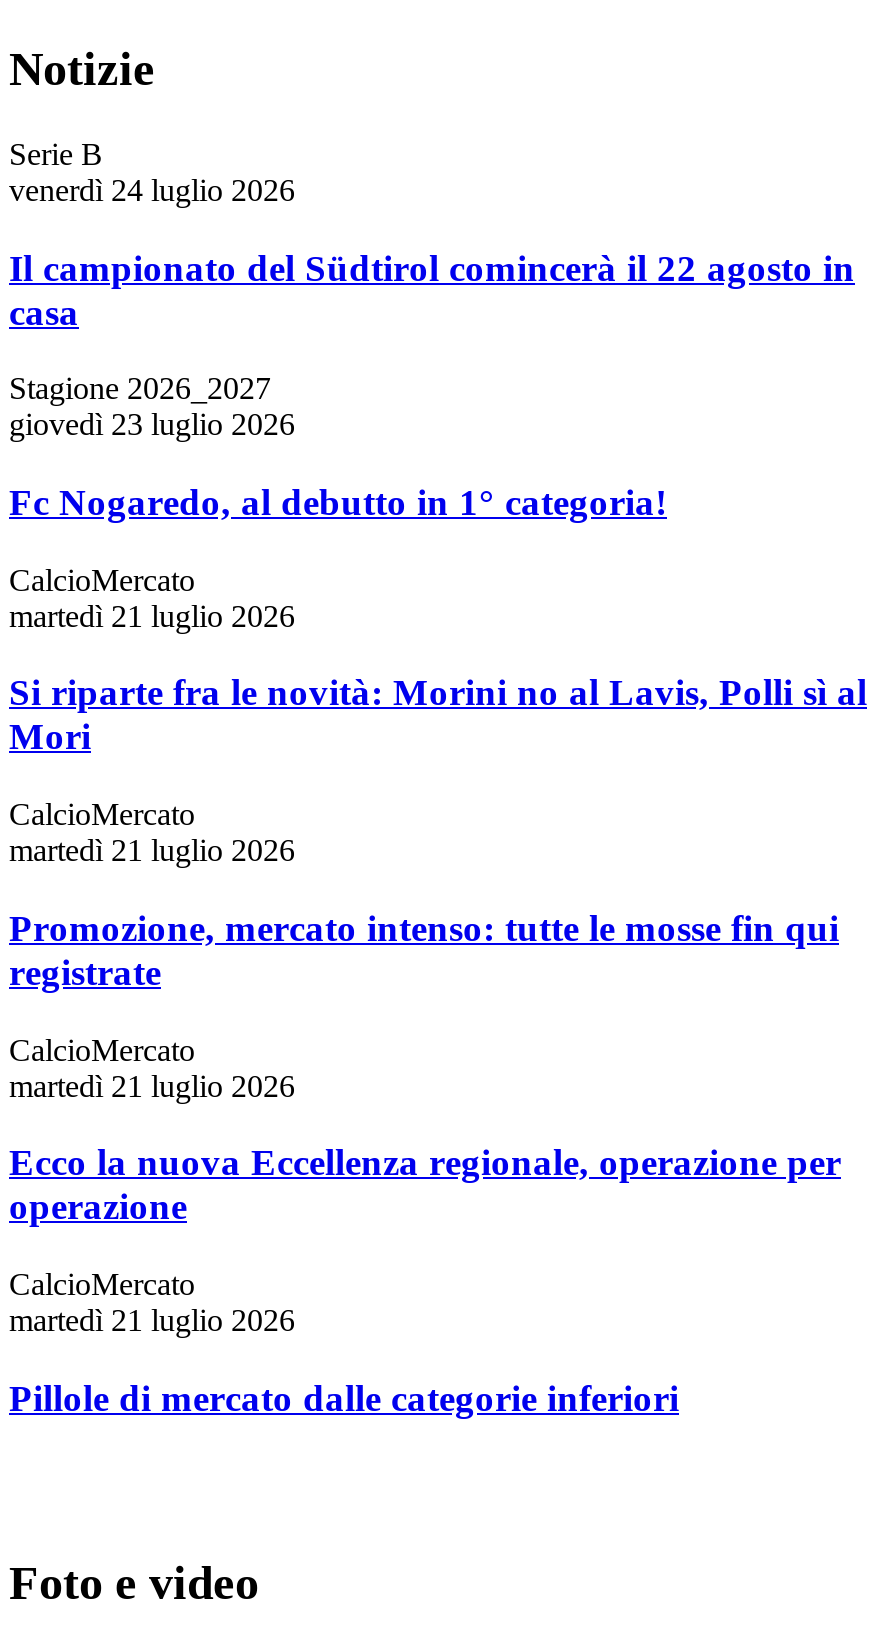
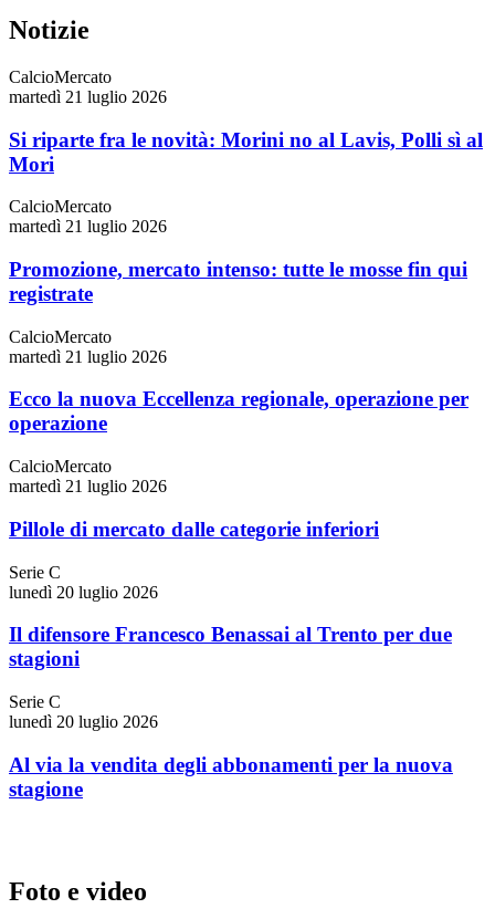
- Serie B
- venerdì 24 luglio 2026
- Il campionato del Südtirol comincerà il 22 agosto in
- casa
- Stagione 2026_2027
- giovedì 23 luglio 2026
- Fc Nogaredo, al debutto in 1° categoria!

moved up: CalcioMercato | martedì 21 luglio 2026 | Si riparte fra le novità: Morini no al Lavis, Polli sì al | ... | martedì 21 luglio 2026 | Pillole di mercato dalle categorie inferiori

+ Serie C
+ lunedì 20 luglio 2026
+ Il difensore Francesco Benassai al Trento per due
+ stagioni
+ Serie C
+ lunedì 20 luglio 2026
+ Al via la vendita degli abbonamenti per la nuova
+ stagione
